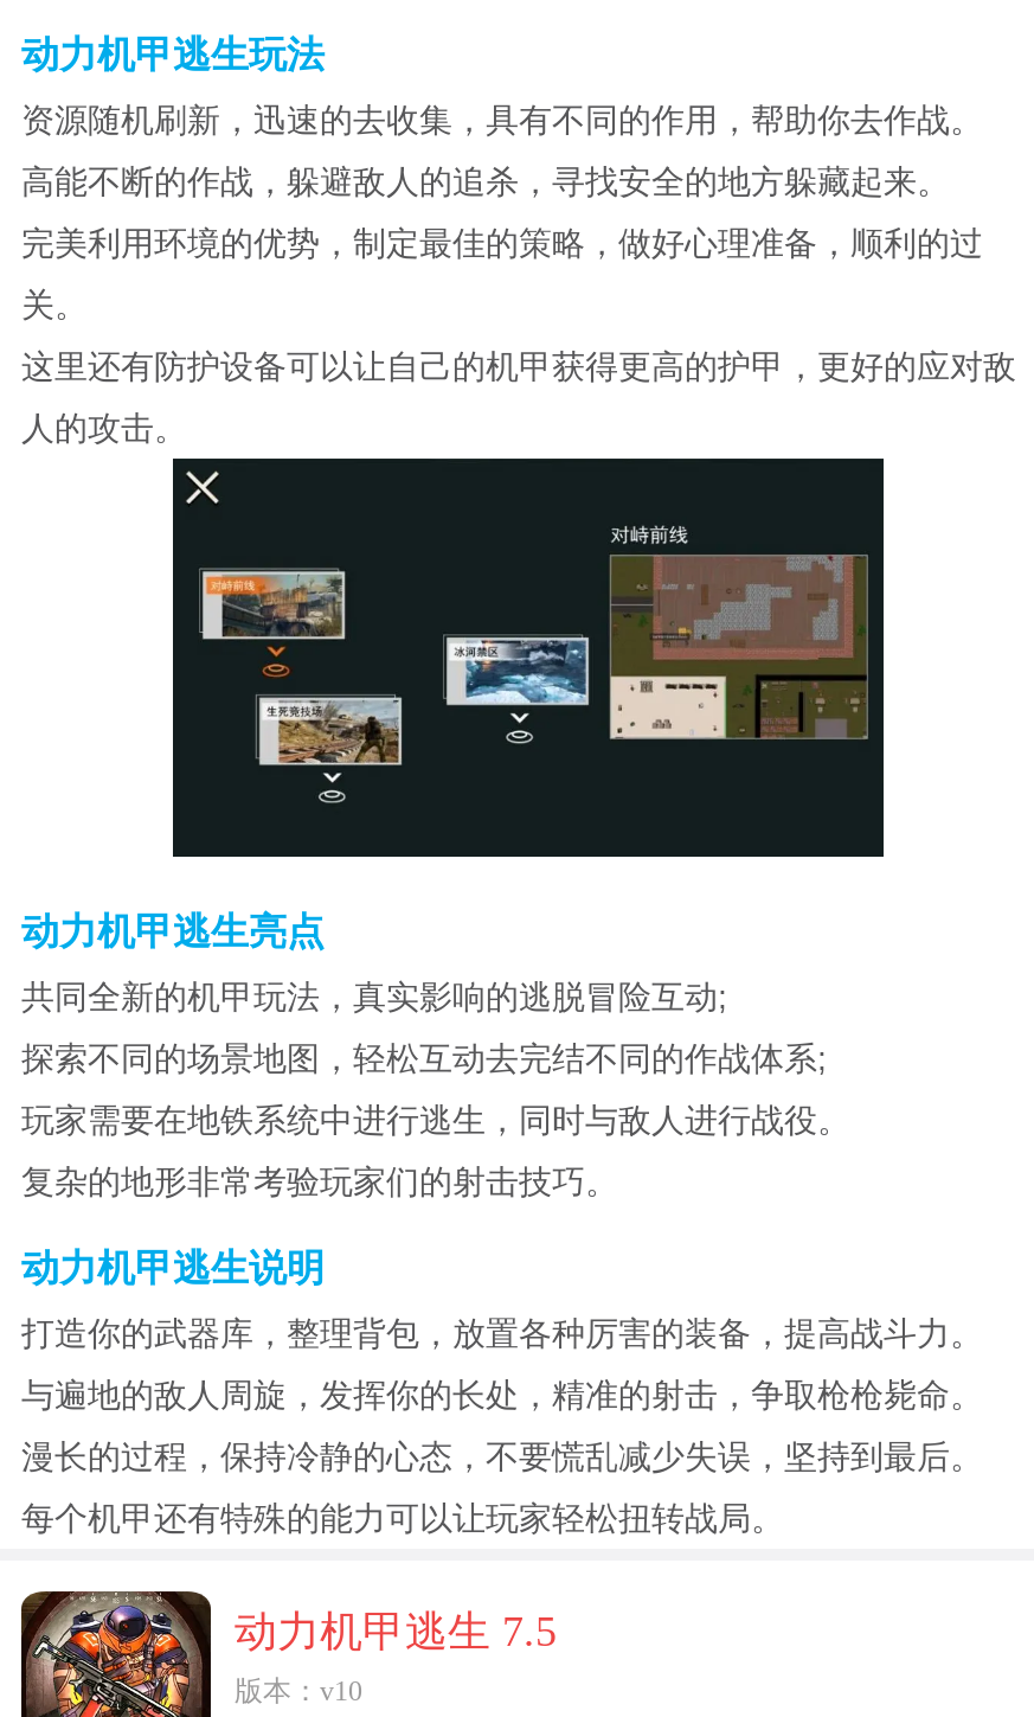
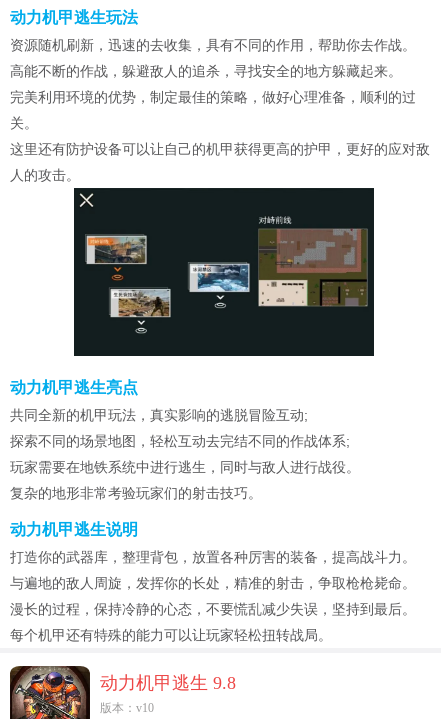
- 动力机甲逃生 7.5
+ 动力机甲逃生 9.8
